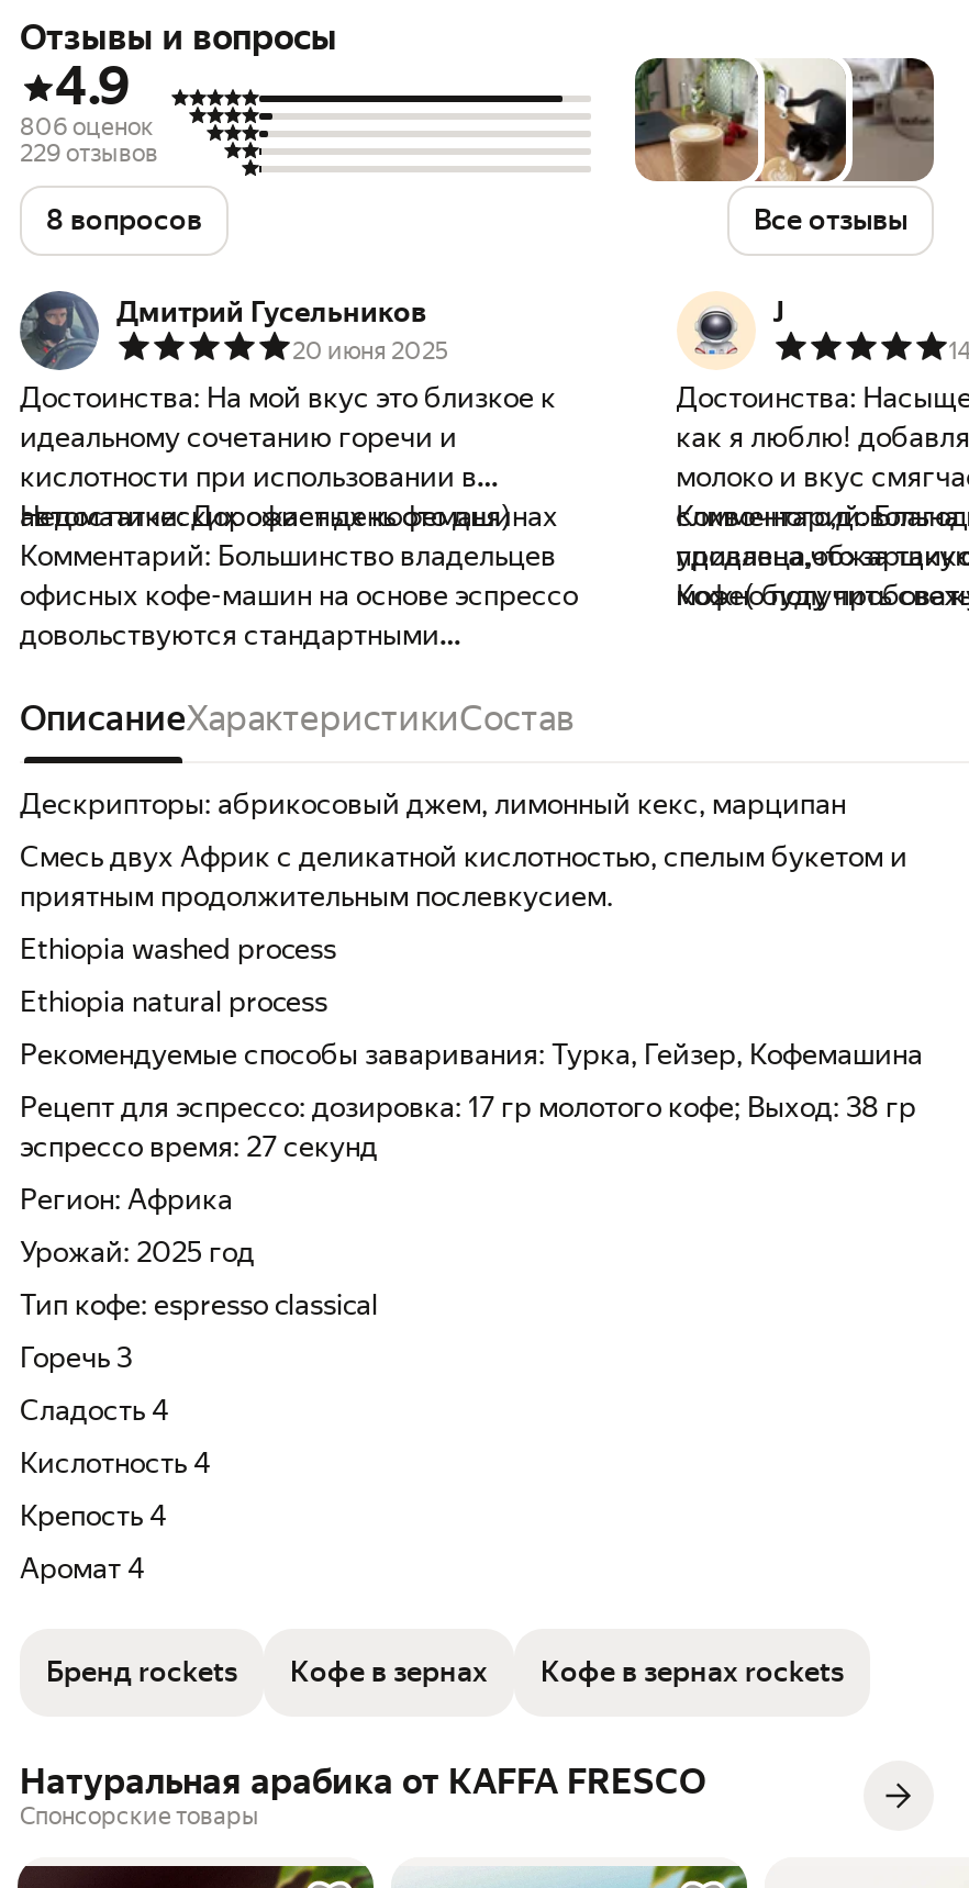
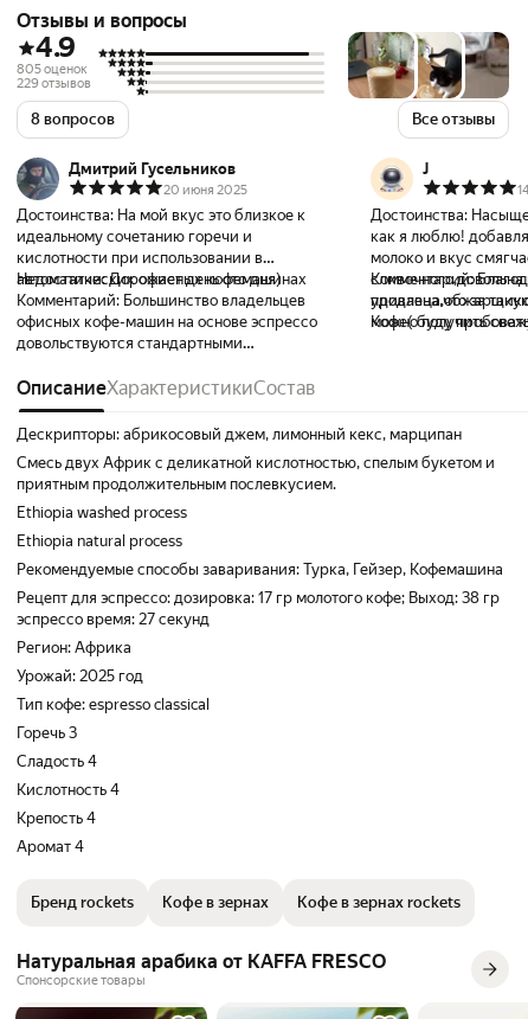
- 806 оценок
+ 805 оценок
